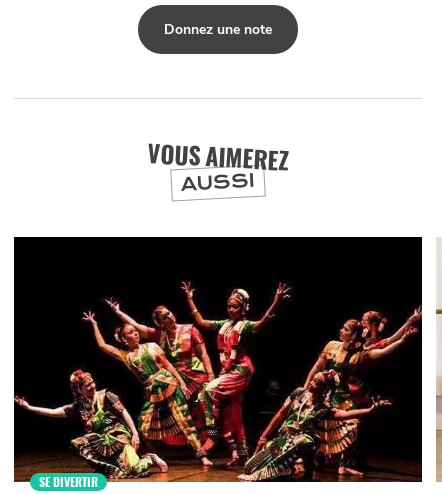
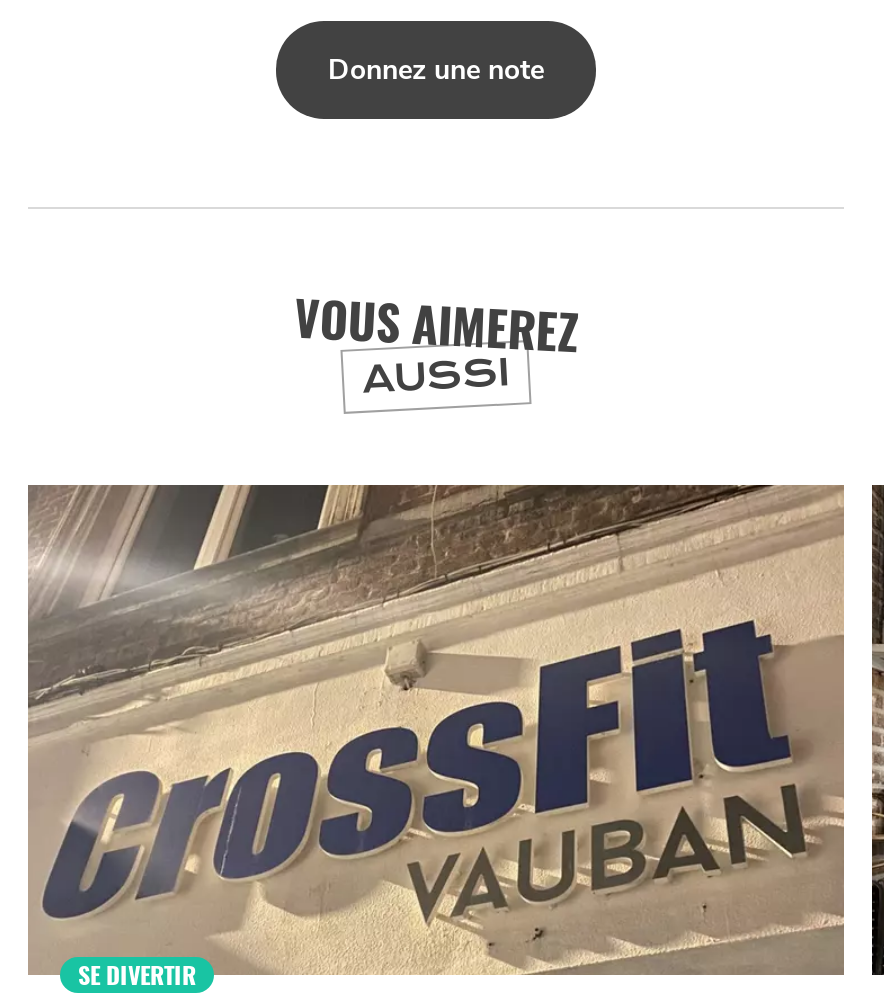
- [image]
+ [image]
